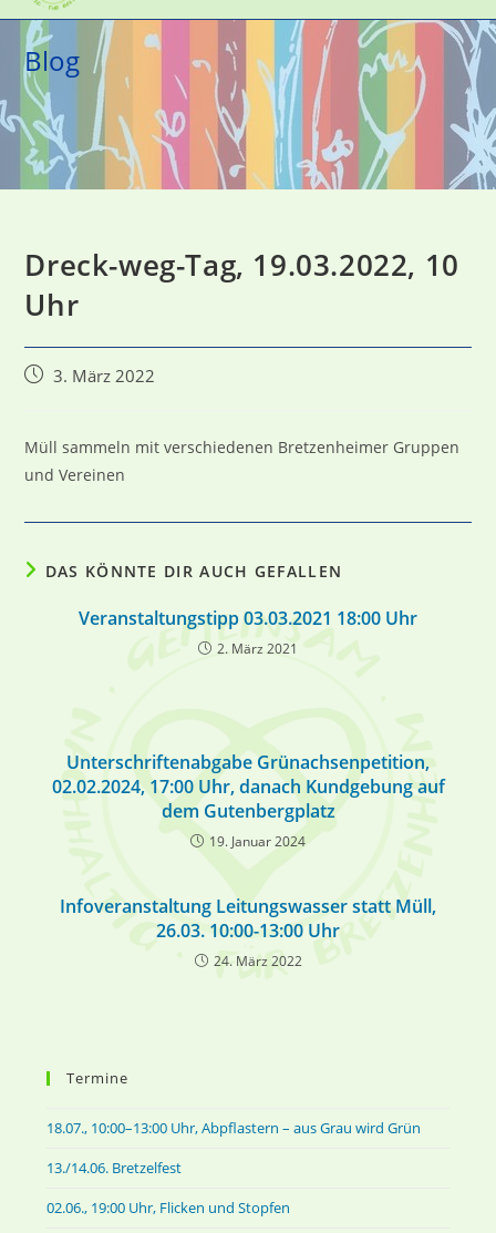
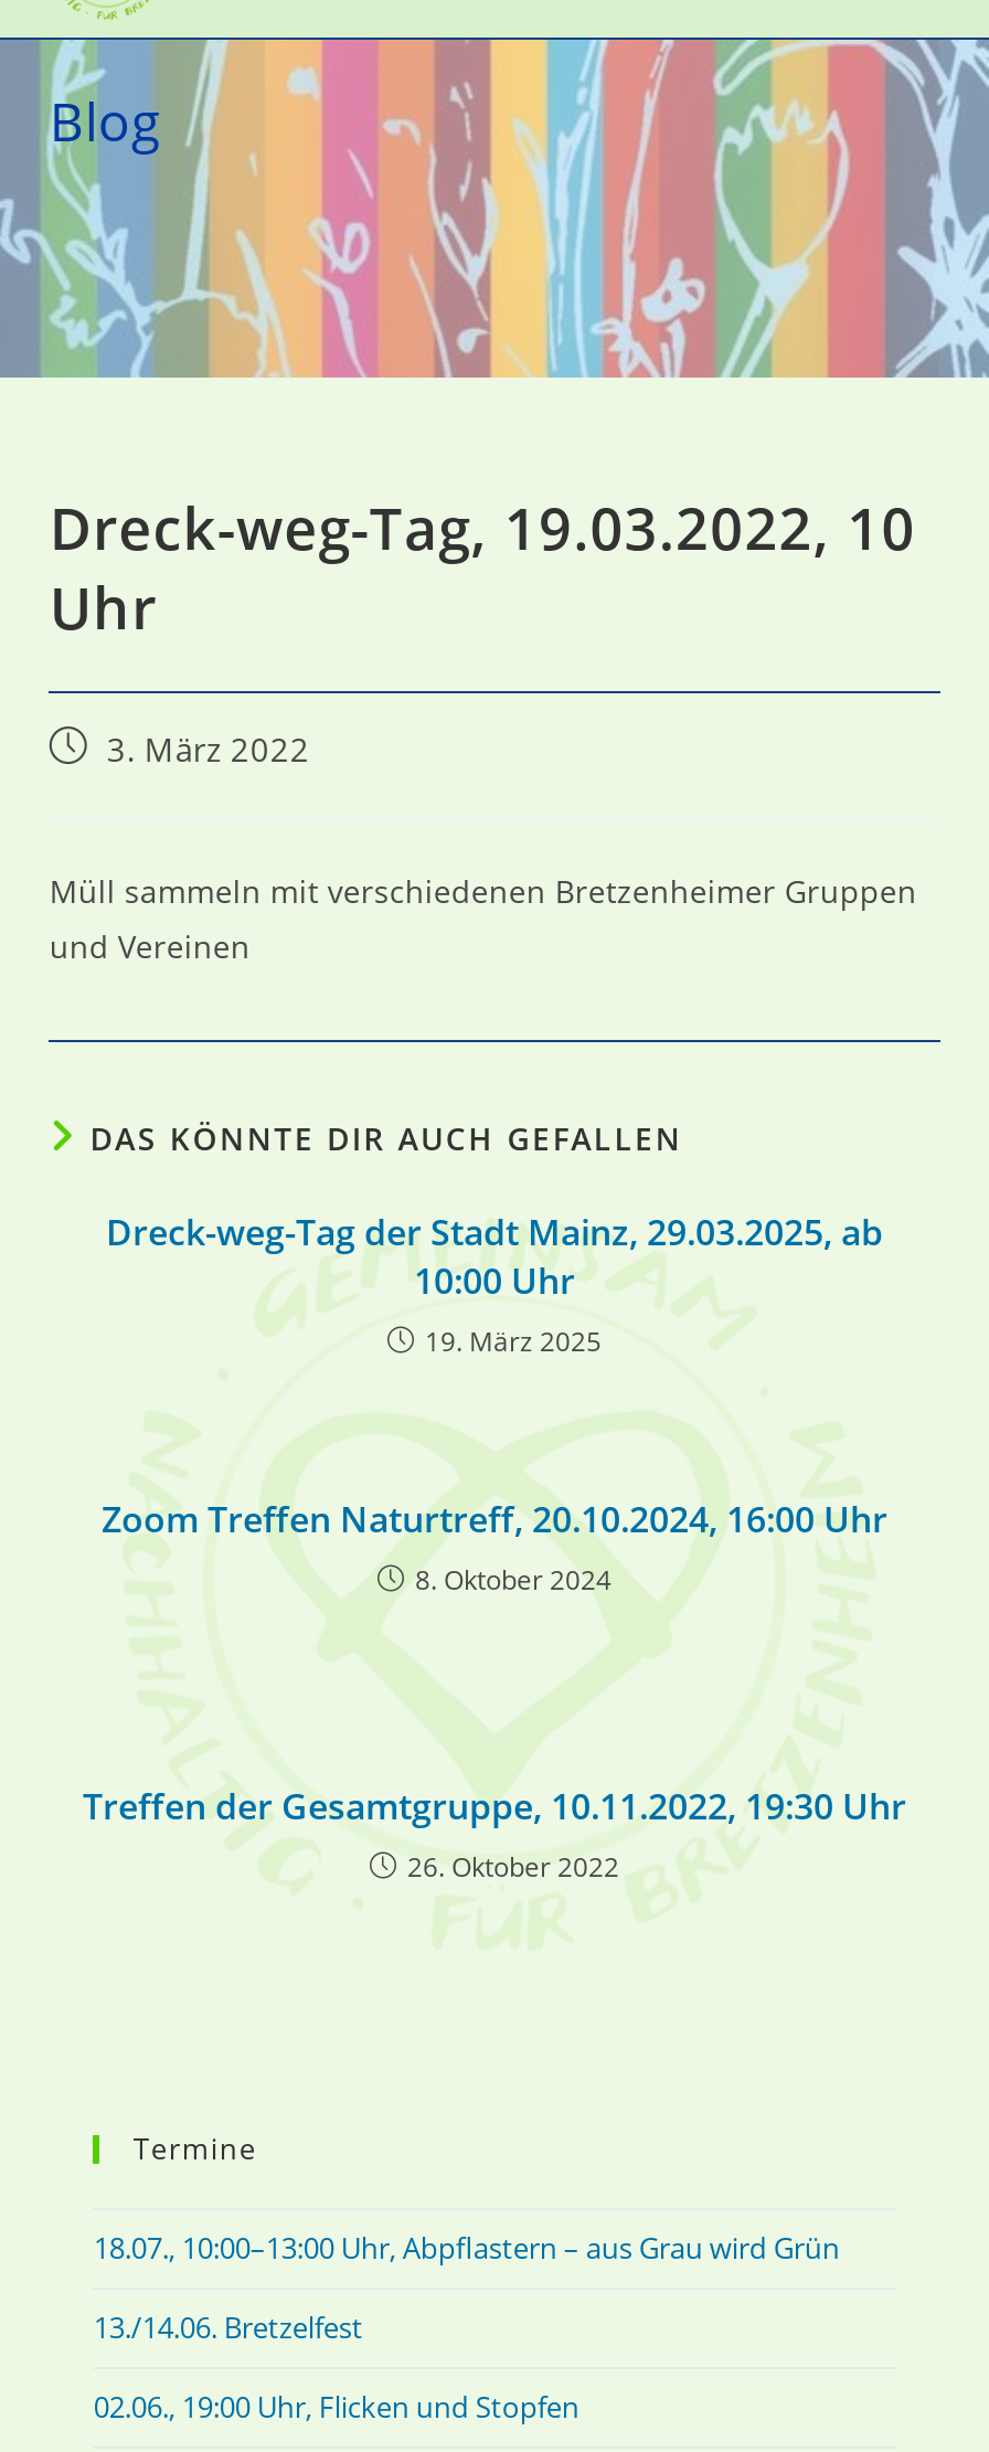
- Veranstaltungstipp 03.03.2021 18:00 Uhr
- 2. März 2021
+ Dreck-weg-Tag der Stadt Mainz, 29.03.2025, ab
+ 10:00 Uhr
+ 19. März 2025

- Unterschriftenabgabe Grünachsenpetition,
- 02.02.2024, 17:00 Uhr, danach Kundgebung auf
- dem Gutenbergplatz
- 19. Januar 2024
+ Zoom Treffen Naturtreff, 20.10.2024, 16:00 Uhr
+ 8. Oktober 2024

- Infoveranstaltung Leitungswasser statt Müll,
- 26.03. 10:00-13:00 Uhr
- 24. März 2022
+ Treffen der Gesamtgruppe, 10.11.2022, 19:30 Uhr
+ 26. Oktober 2022
